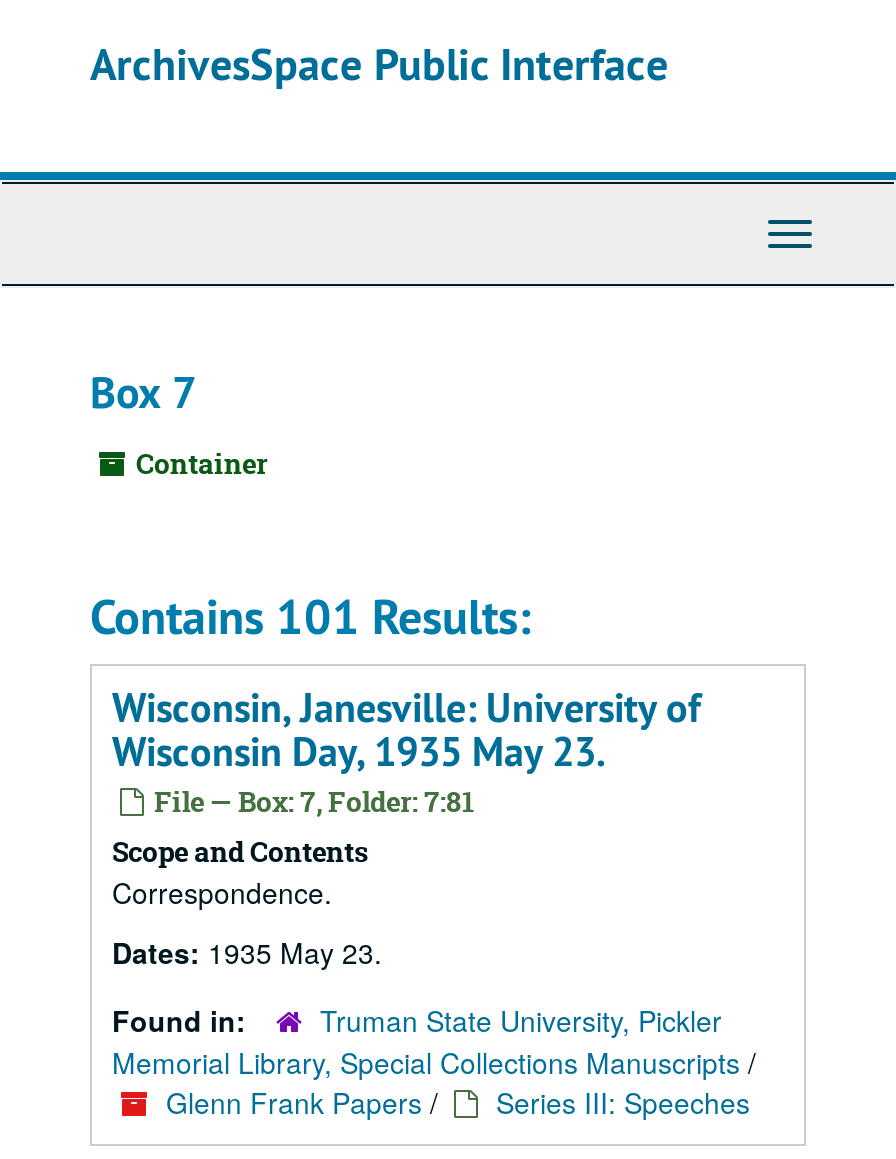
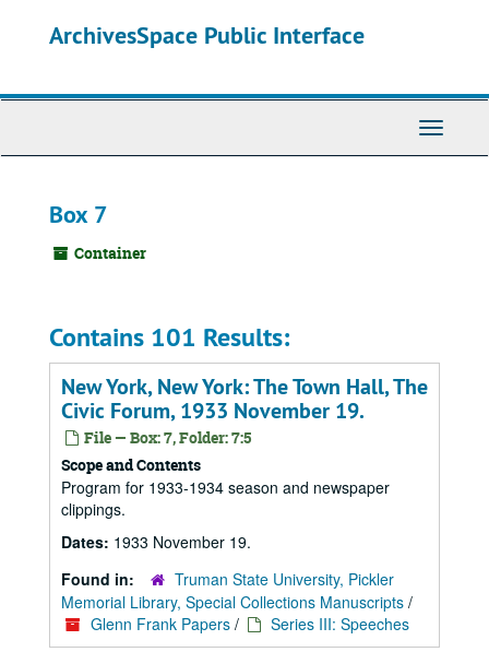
- Wisconsin, Janesville: University of
- Wisconsin Day, 1935 May 23.
- File — Box: 7, Folder: 7:81
+ New York, New York: The Town Hall, The
+ Civic Forum, 1933 November 19.
+ File — Box: 7, Folder: 7:5

- Correspondence.
+ Program for 1933-1934 season and newspaper
+ clippings.

- Dates: 1935 May 23.
+ Dates: 1933 November 19.
